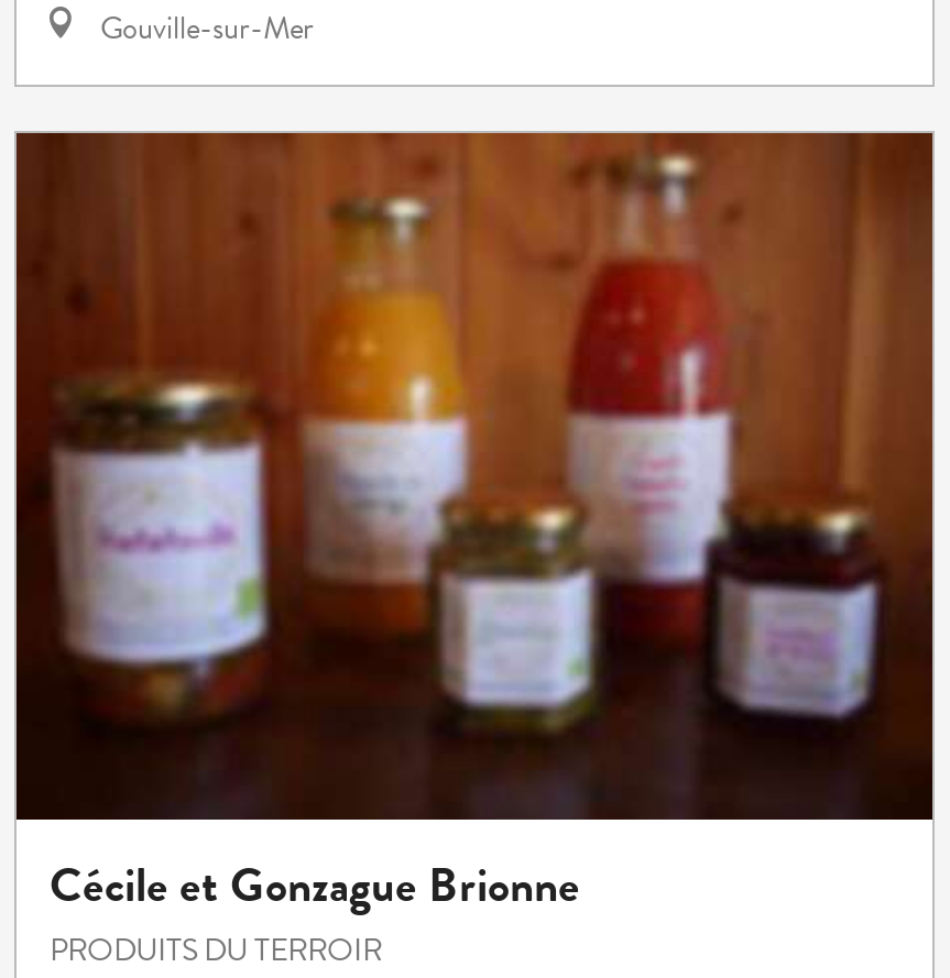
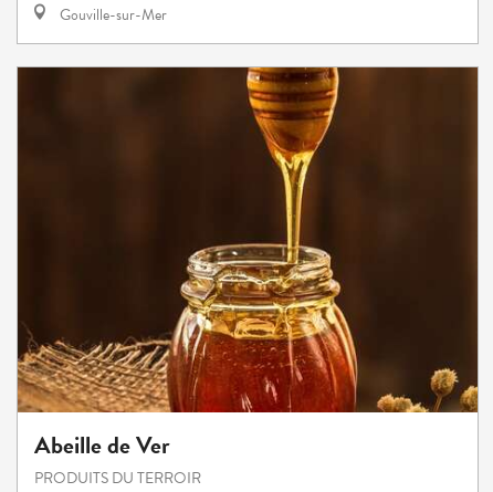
- [image]
- Cécile et Gonzague Brionne
+ [image]
+ Abeille de Ver
